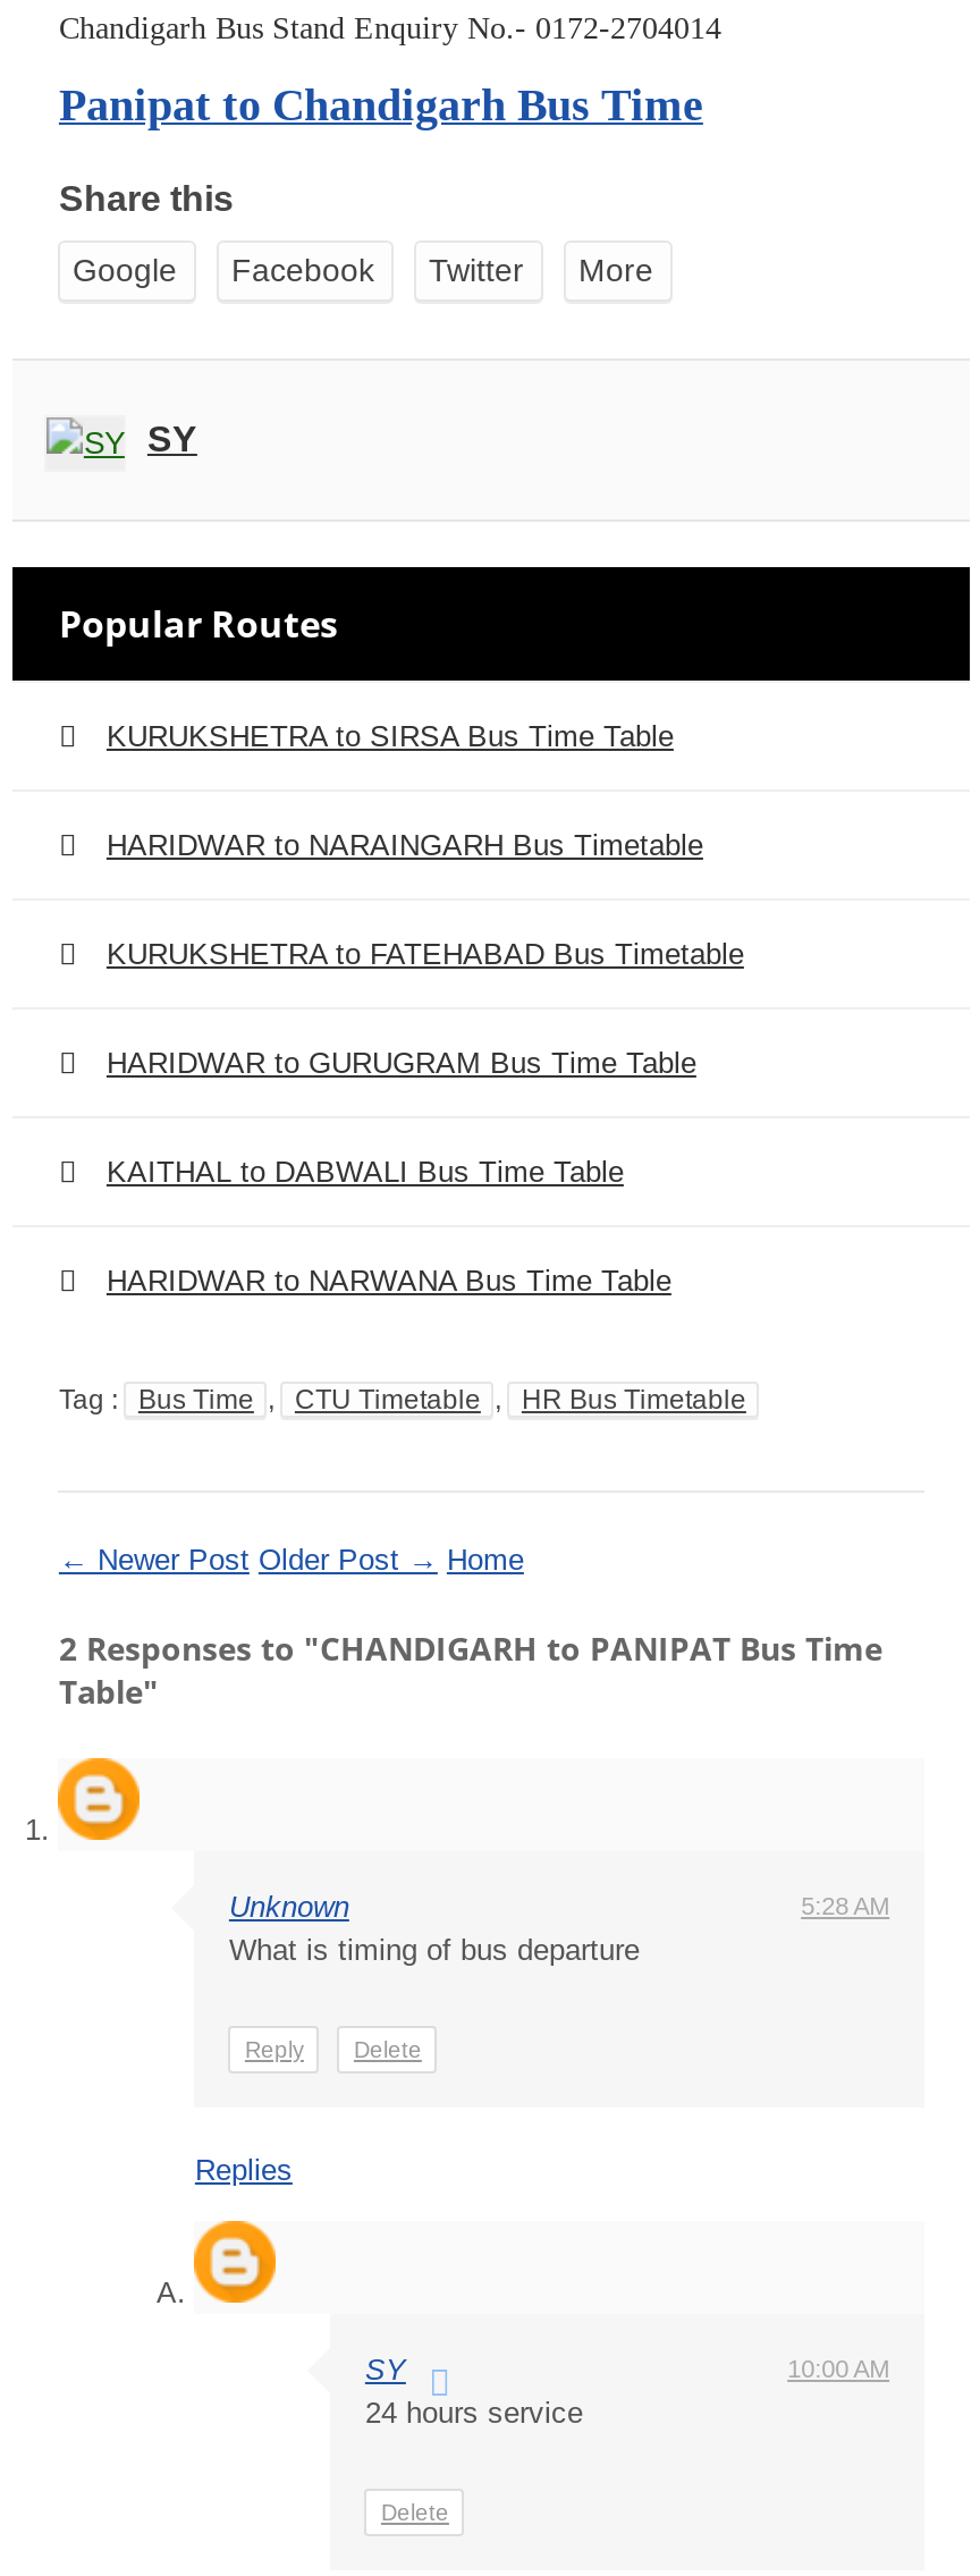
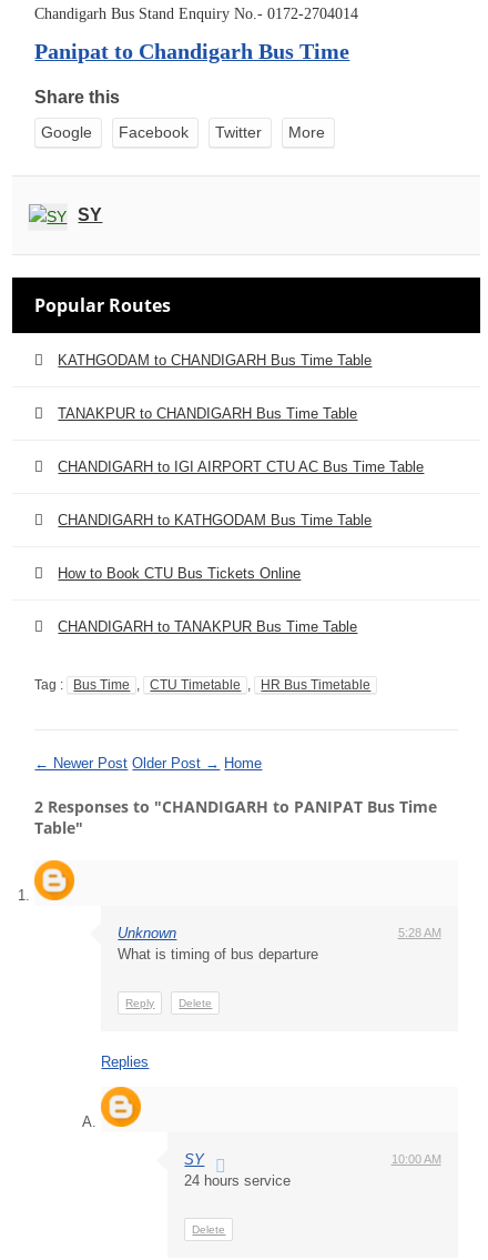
- KURUKSHETRA to SIRSA Bus Time Table
+ KATHGODAM to CHANDIGARH Bus Time Table

- HARIDWAR to NARAINGARH Bus Timetable
+ TANAKPUR to CHANDIGARH Bus Time Table

- KURUKSHETRA to FATEHABAD Bus Timetable
+ CHANDIGARH to IGI AIRPORT CTU AC Bus Time Table

- HARIDWAR to GURUGRAM Bus Time Table
+ CHANDIGARH to KATHGODAM Bus Time Table

- KAITHAL to DABWALI Bus Time Table
+ How to Book CTU Bus Tickets Online

- HARIDWAR to NARWANA Bus Time Table
+ CHANDIGARH to TANAKPUR Bus Time Table
